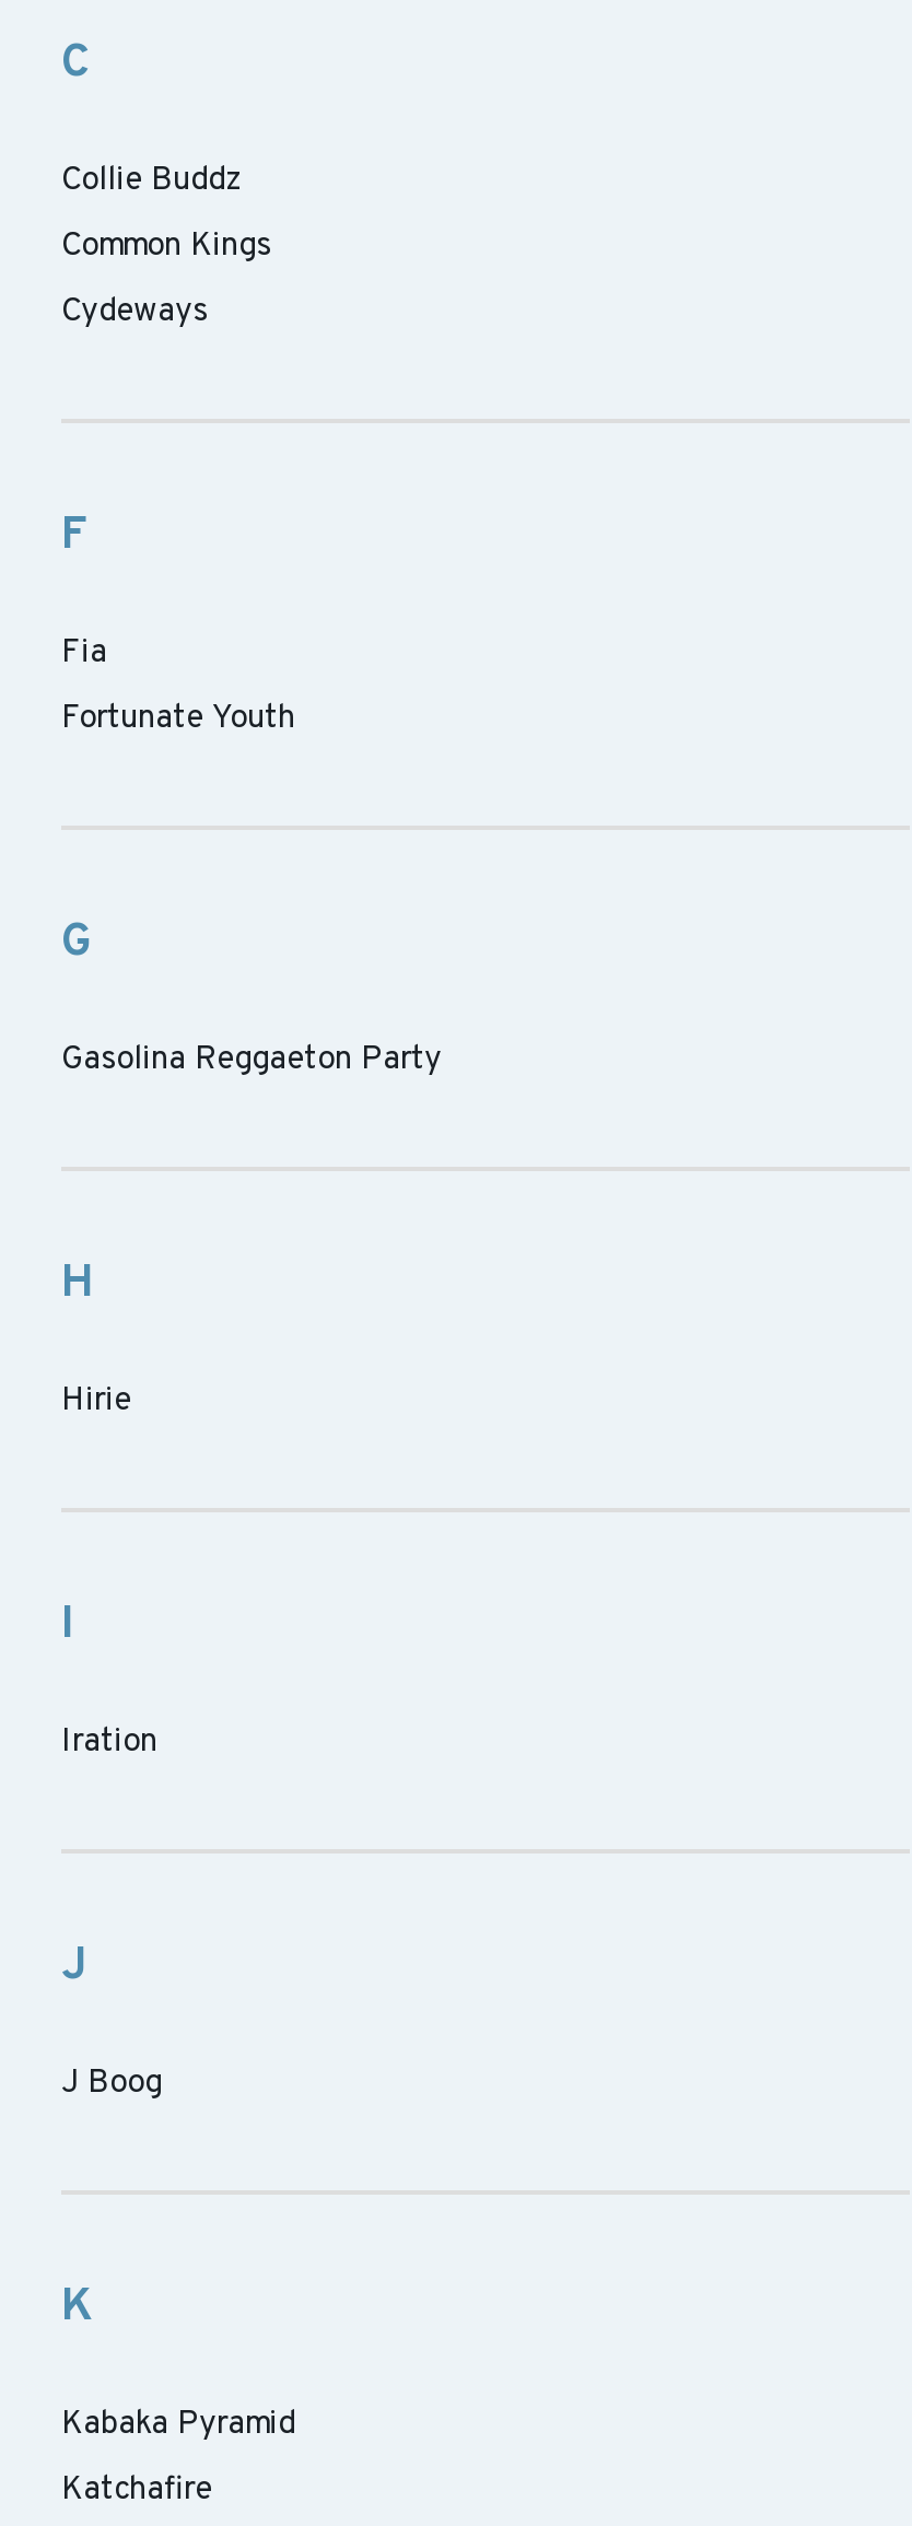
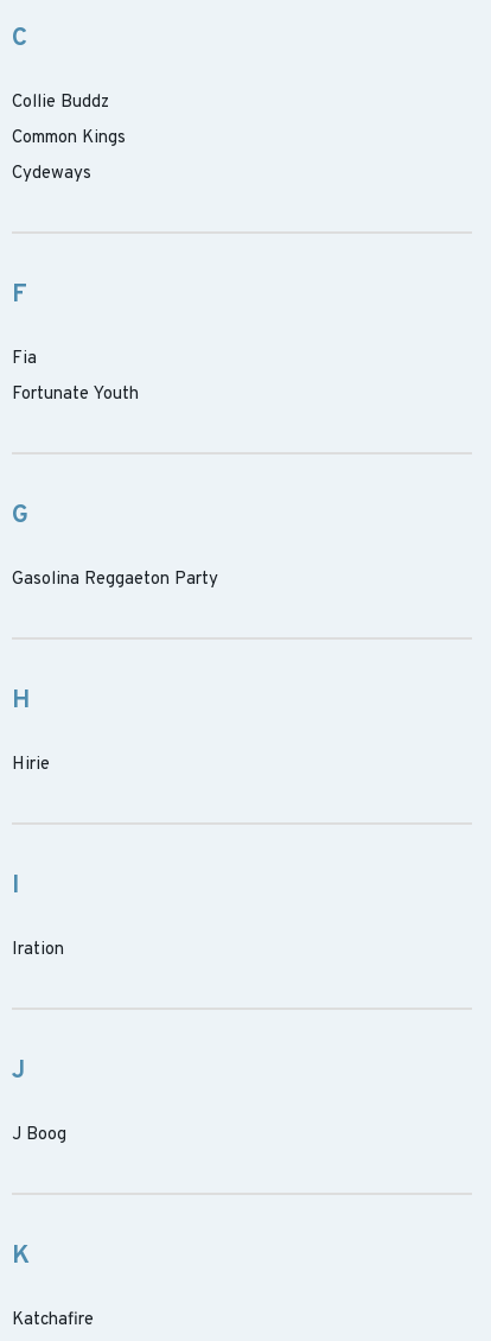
- Kabaka Pyramid
